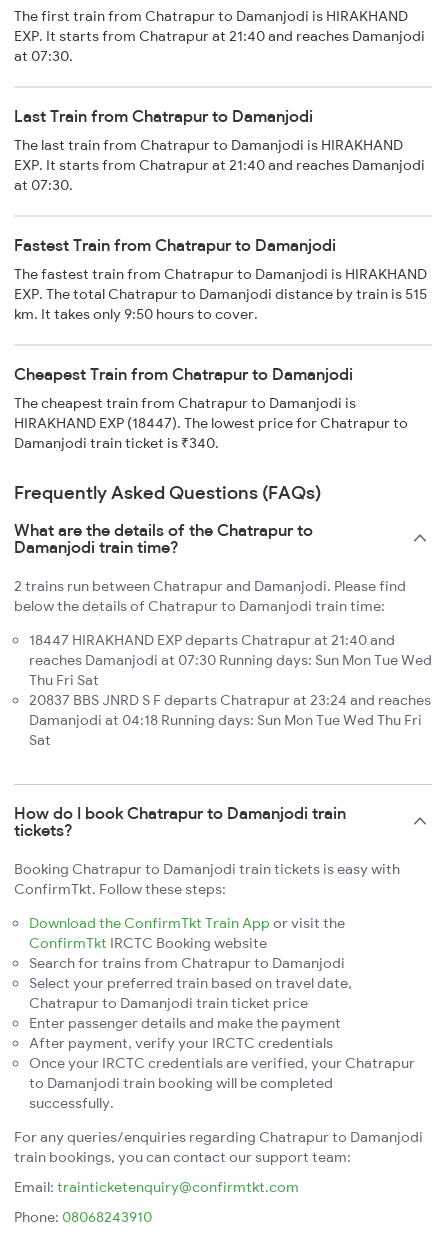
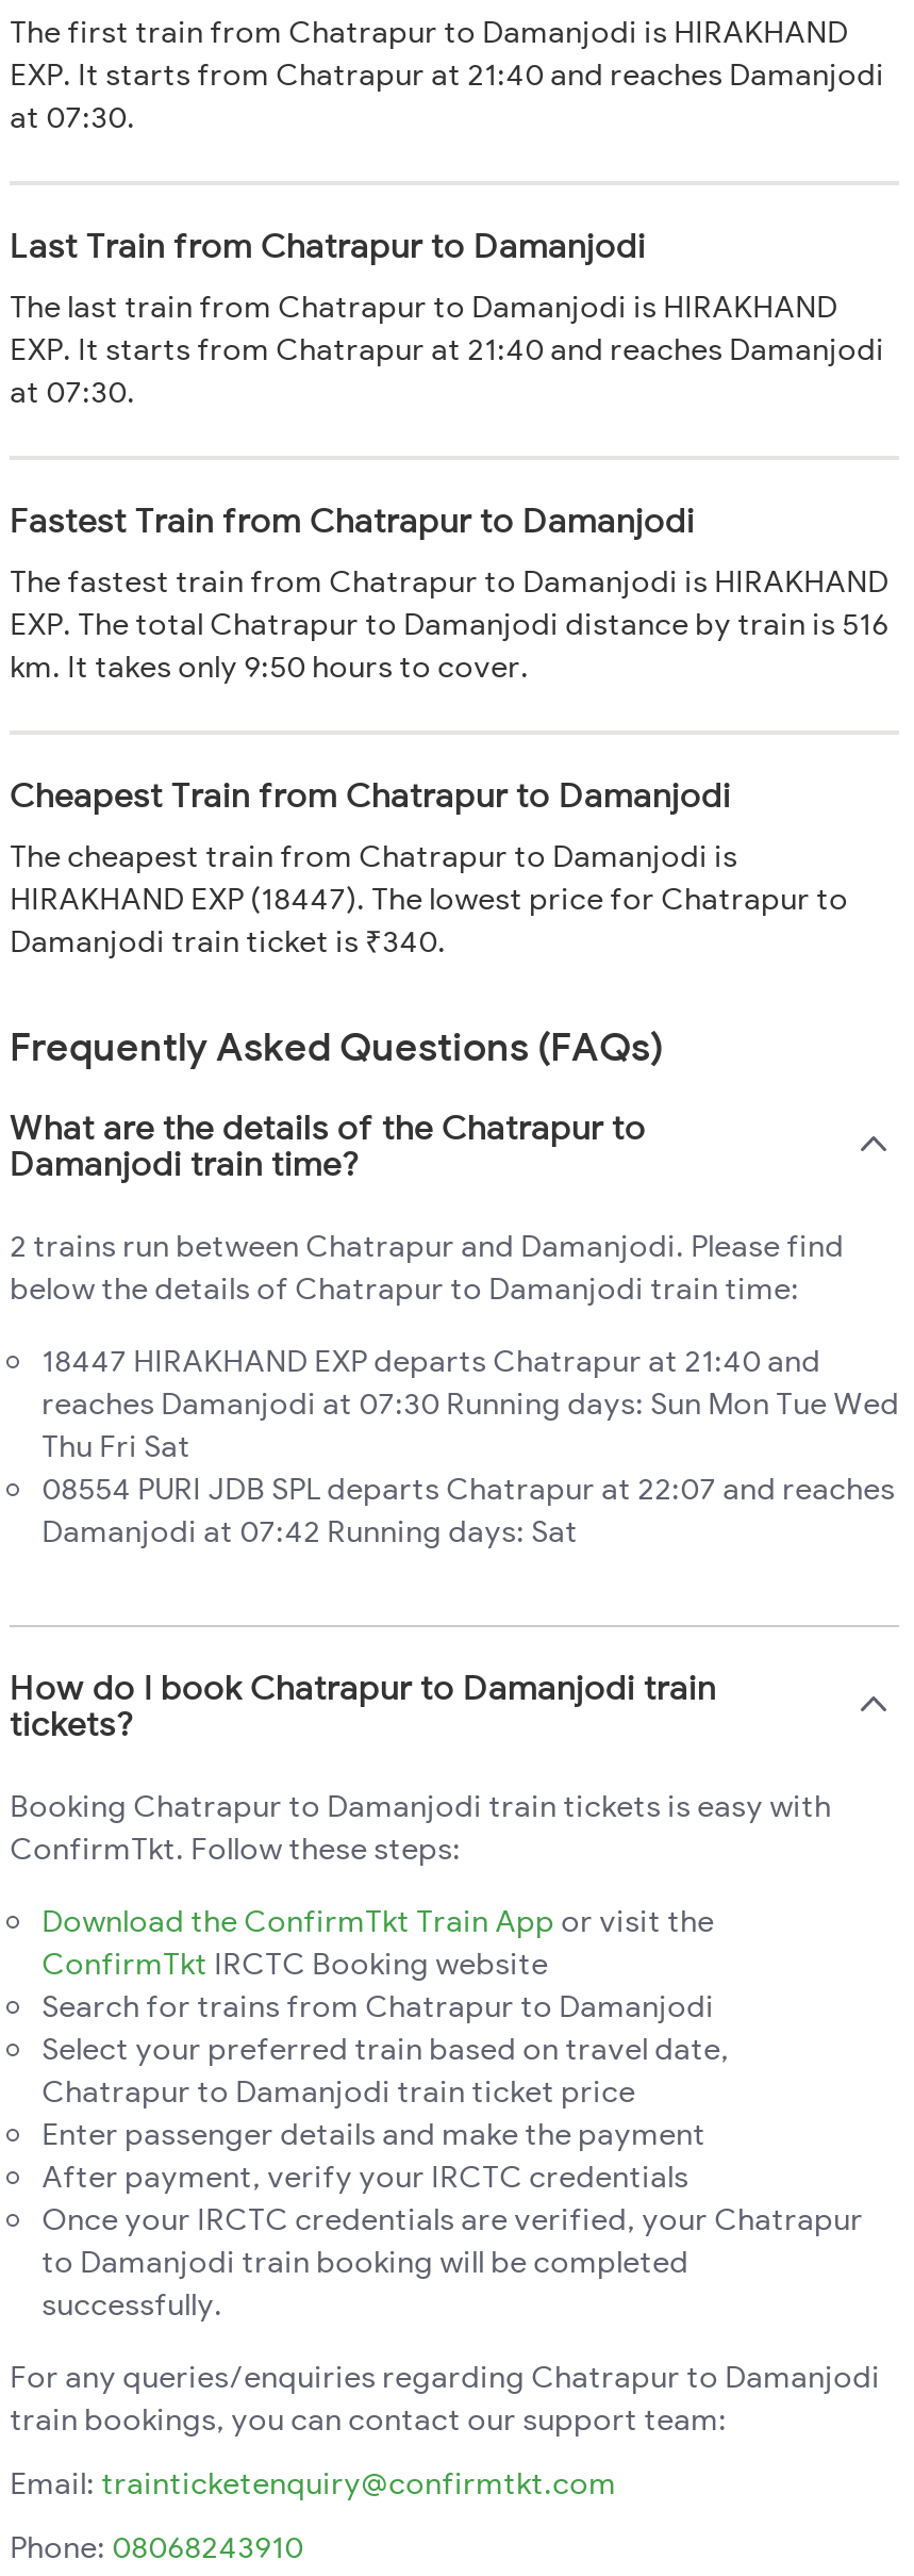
- EXP. The total Chatrapur to Damanjodi distance by train is 515
+ EXP. The total Chatrapur to Damanjodi distance by train is 516

- 20837 BBS JNRD S F departs Chatrapur at 23:24 and reaches
- Damanjodi at 04:18 Running days: Sun Mon Tue Wed Thu Fri
- Sat
+ 08554 PURI JDB SPL departs Chatrapur at 22:07 and reaches
+ Damanjodi at 07:42 Running days: Sat
